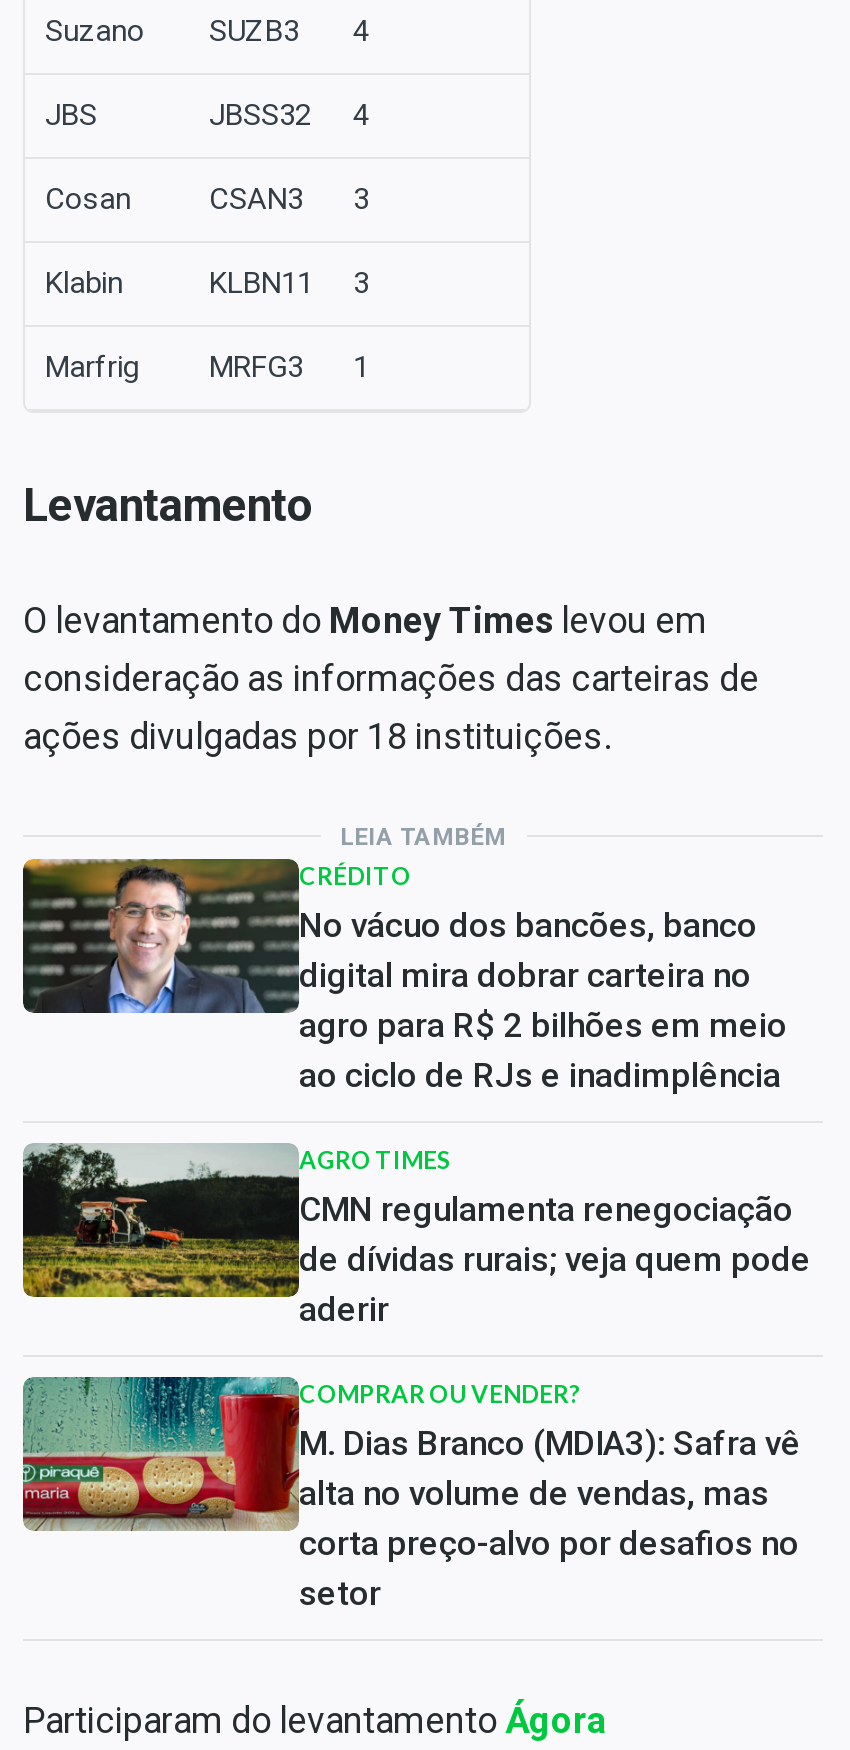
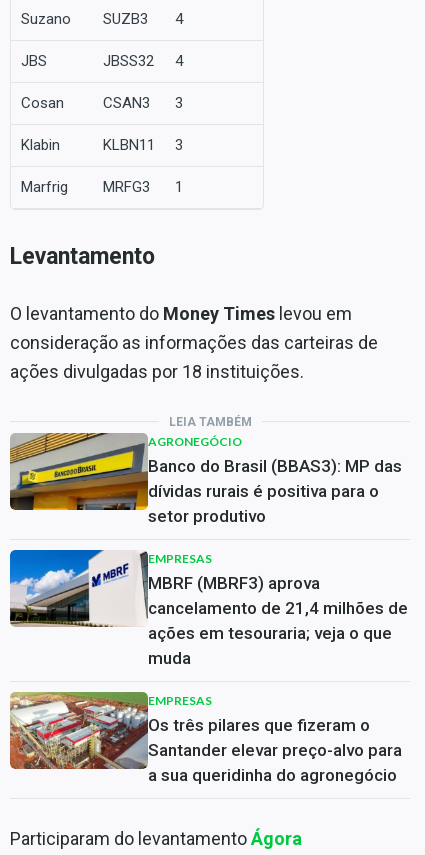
- [image]
- CRÉDITO
- No vácuo dos bancões, banco
- digital mira dobrar carteira no
- agro para R$ 2 bilhões em meio
- ao ciclo de RJs e inadimplência
+ [image]
+ AGRONEGÓCIO
+ Banco do Brasil (BBAS3): MP das
+ dívidas rurais é positiva para o
+ setor produtivo

- [image]
- AGRO TIMES
- CMN regulamenta renegociação
- de dívidas rurais; veja quem pode
- aderir
+ [image]
+ EMPRESAS
+ MBRF (MBRF3) aprova
+ cancelamento de 21,4 milhões de
+ ações em tesouraria; veja o que
+ muda

- [image]
- COMPRAR OU VENDER?
- M. Dias Branco (MDIA3): Safra vê
- alta no volume de vendas, mas
- corta preço-alvo por desafios no
- setor
+ [image]
+ EMPRESAS
+ Os três pilares que fizeram o
+ Santander elevar preço-alvo para
+ a sua queridinha do agronegócio
